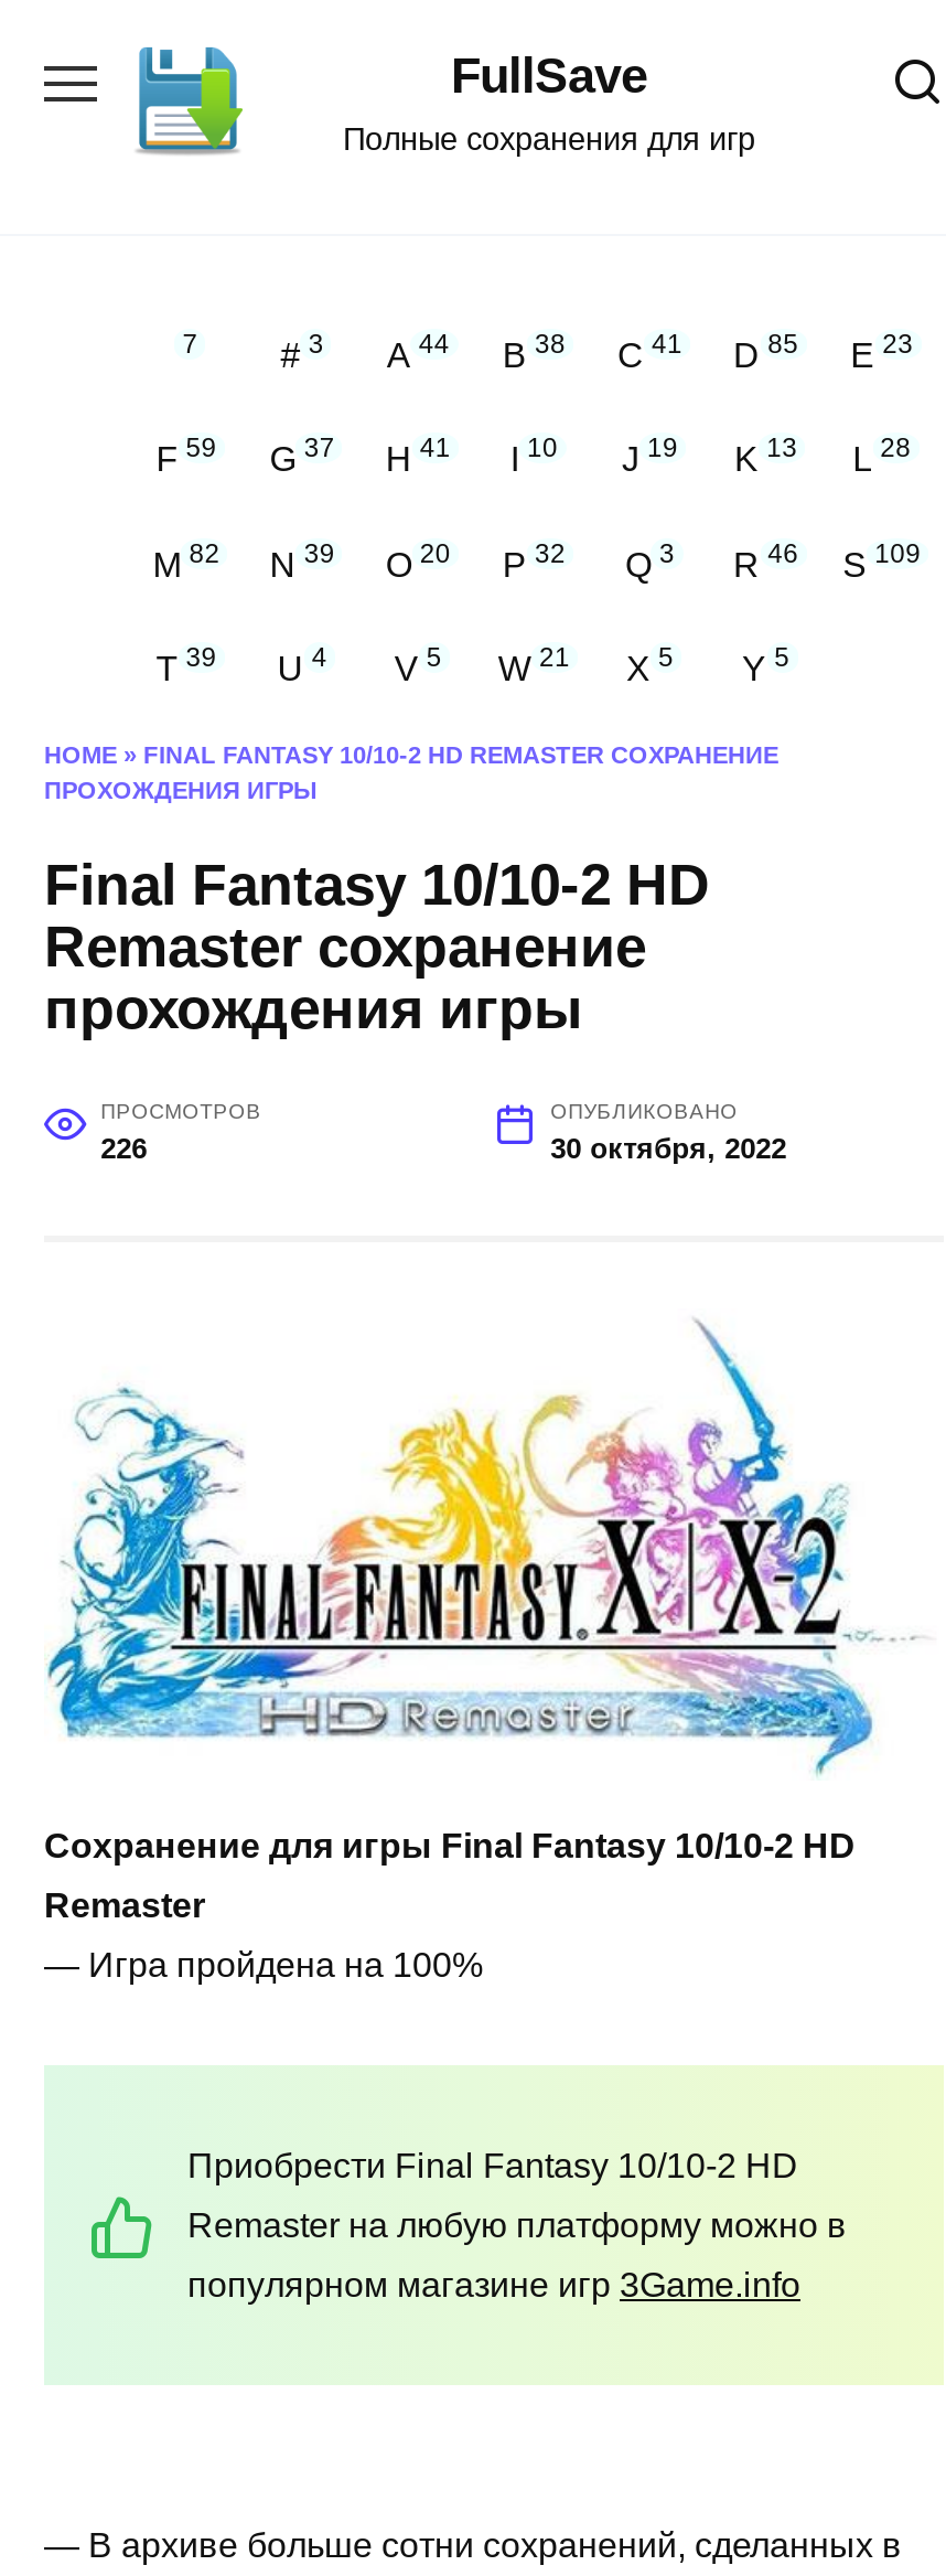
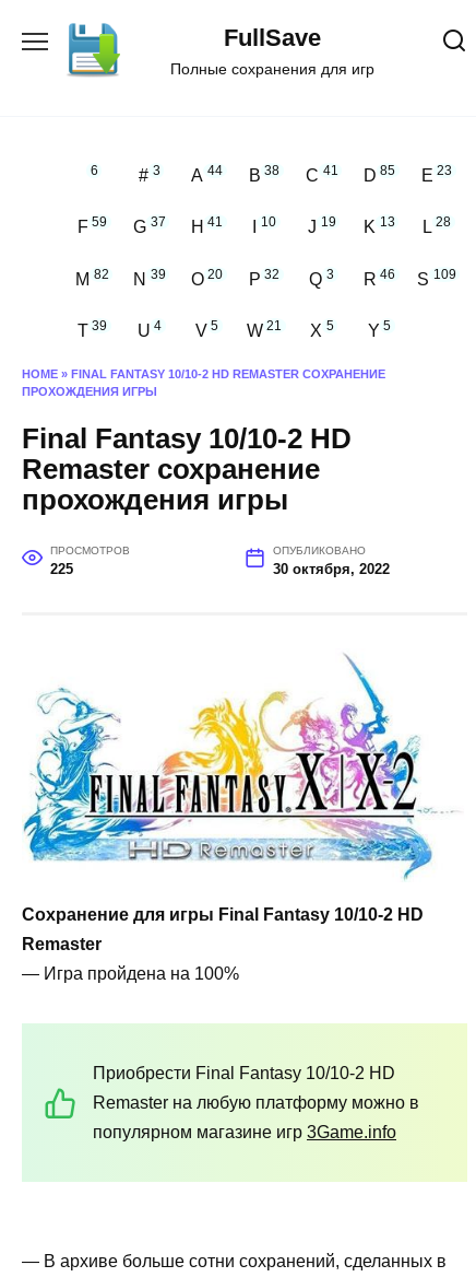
- 7
+ 6

- 226
+ 225
